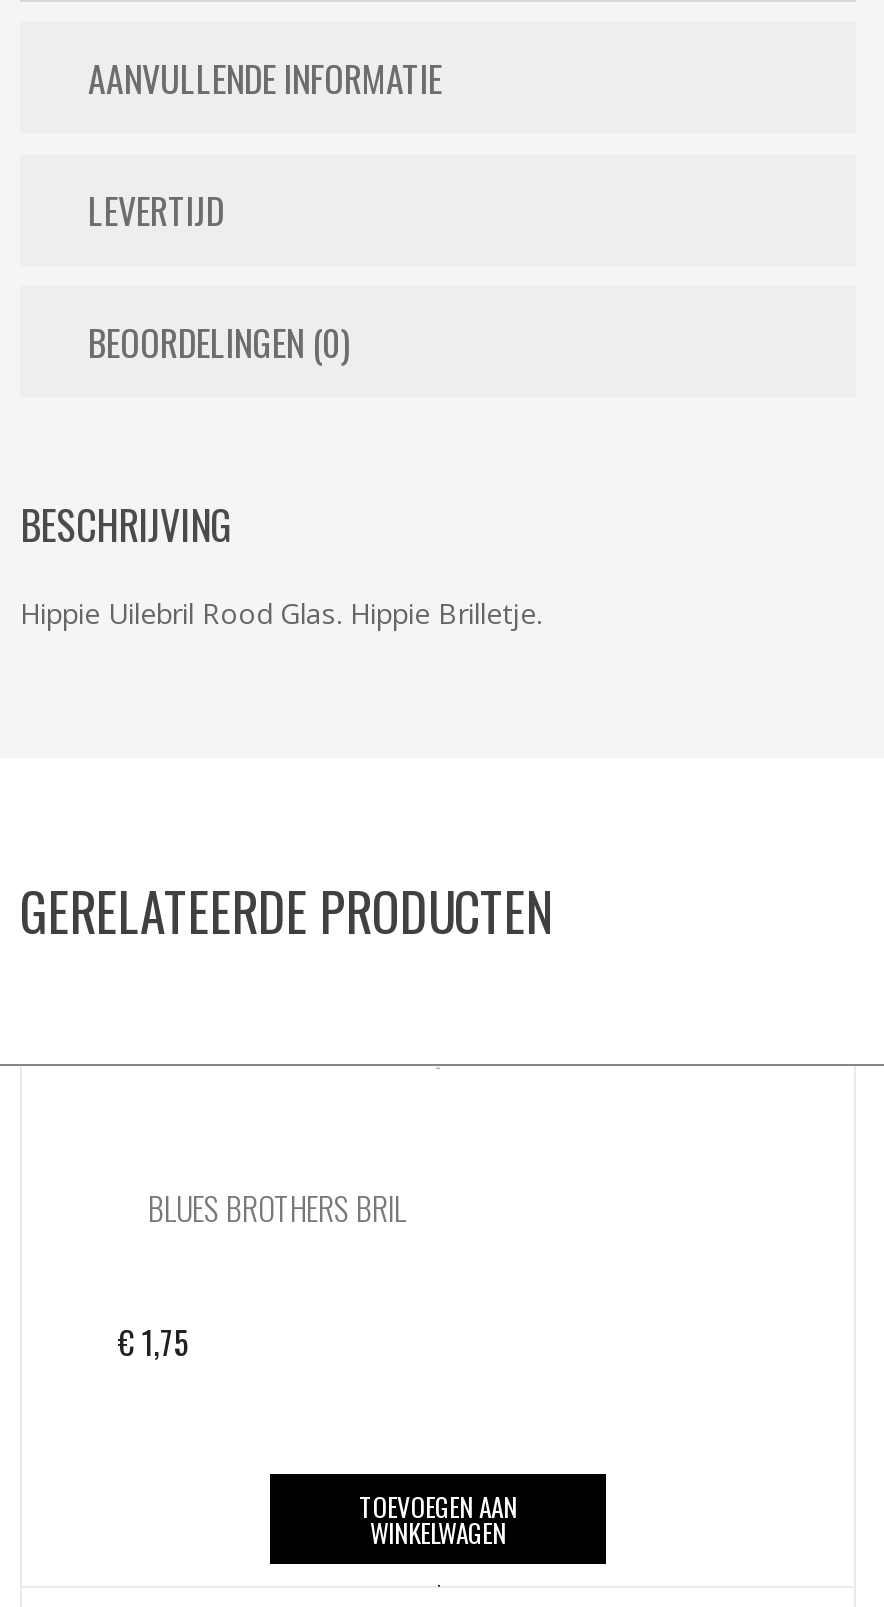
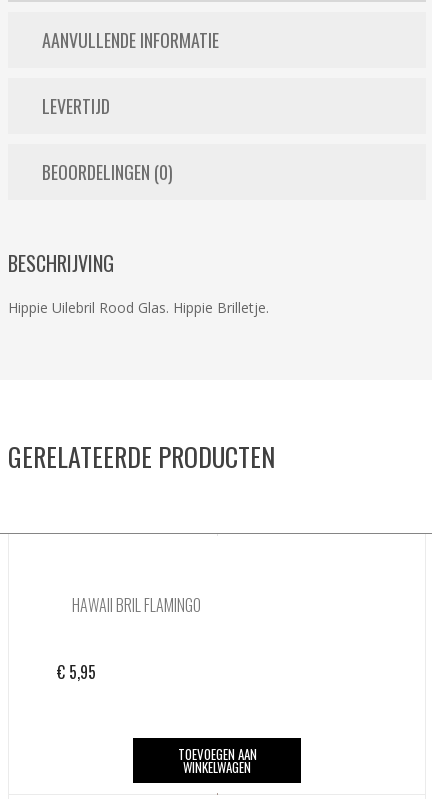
- BLUES BROTHERS BRIL
+ HAWAII BRIL FLAMINGO

- €1,75
+ €5,95
